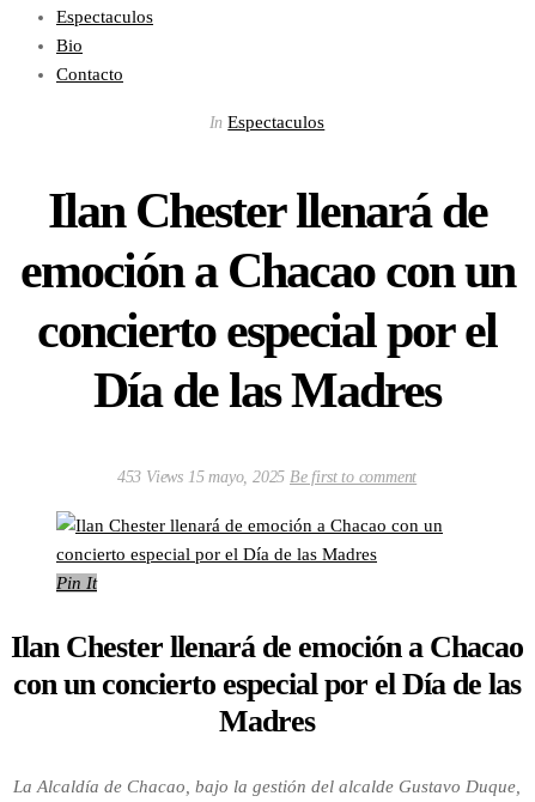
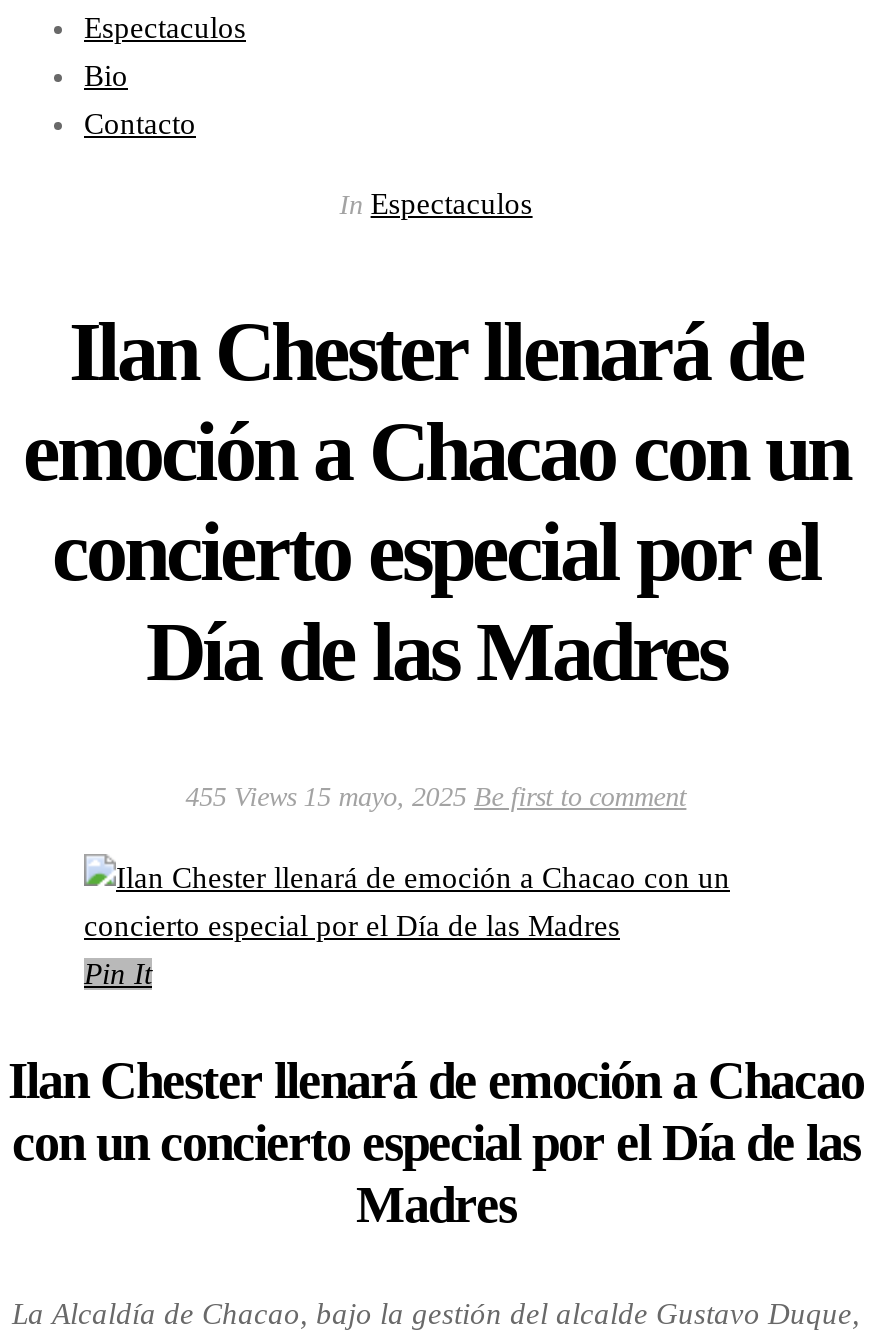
- 453 Views 15 mayo, 2025 Be first to comment
+ 455 Views 15 mayo, 2025 Be first to comment
